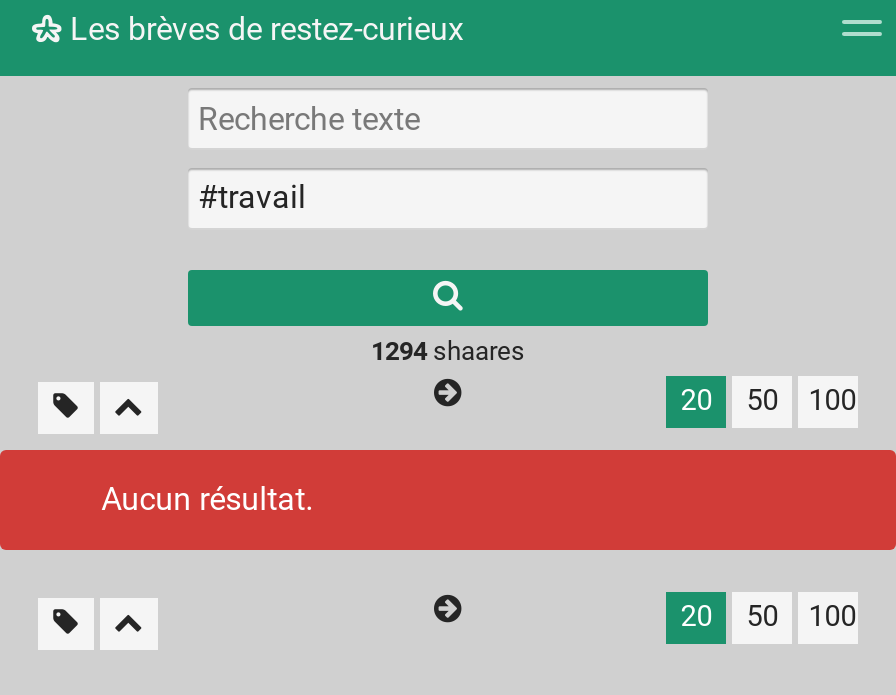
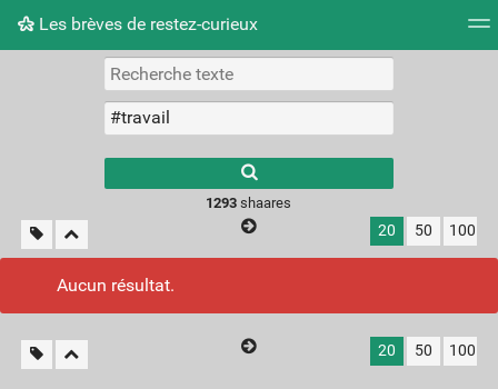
- 1294 shaares
+ 1293 shaares
